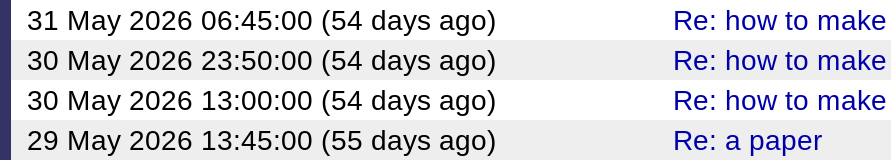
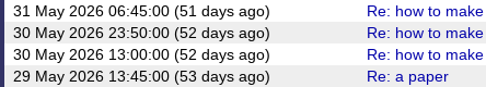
- 31 May 2026 06:45:00 (54 days ago)
+ 31 May 2026 06:45:00 (51 days ago)

- 30 May 2026 23:50:00 (54 days ago)
+ 30 May 2026 23:50:00 (52 days ago)

- 30 May 2026 13:00:00 (54 days ago)
+ 30 May 2026 13:00:00 (52 days ago)

- 29 May 2026 13:45:00 (55 days ago)
+ 29 May 2026 13:45:00 (53 days ago)
